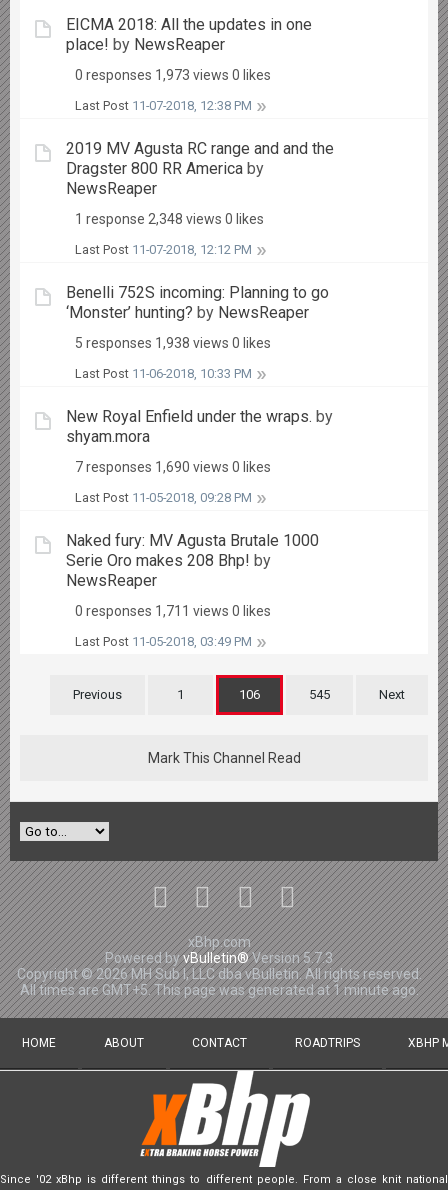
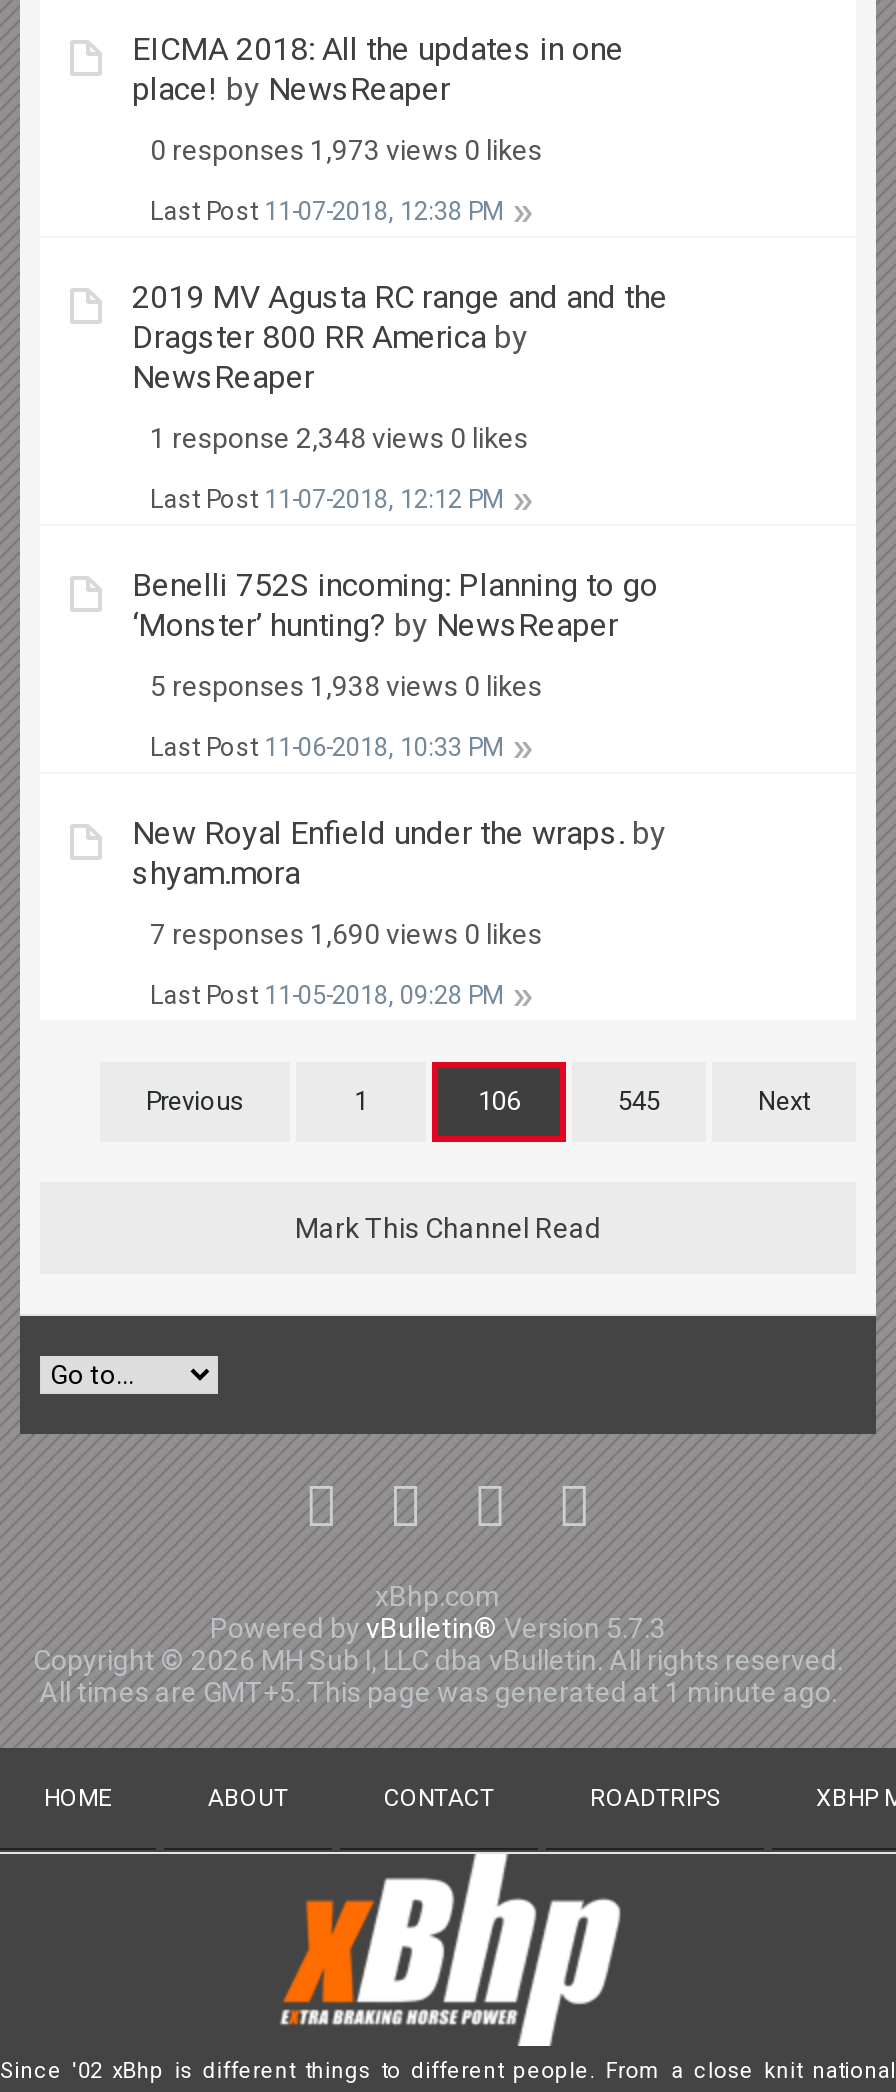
- Naked fury: MV Agusta Brutale 1000
- Serie Oro makes 208 Bhp! by
- NewsReaper
- 0 responses 1,711 views 0 likes
- Last Post 11-05-2018, 03:49 PM
